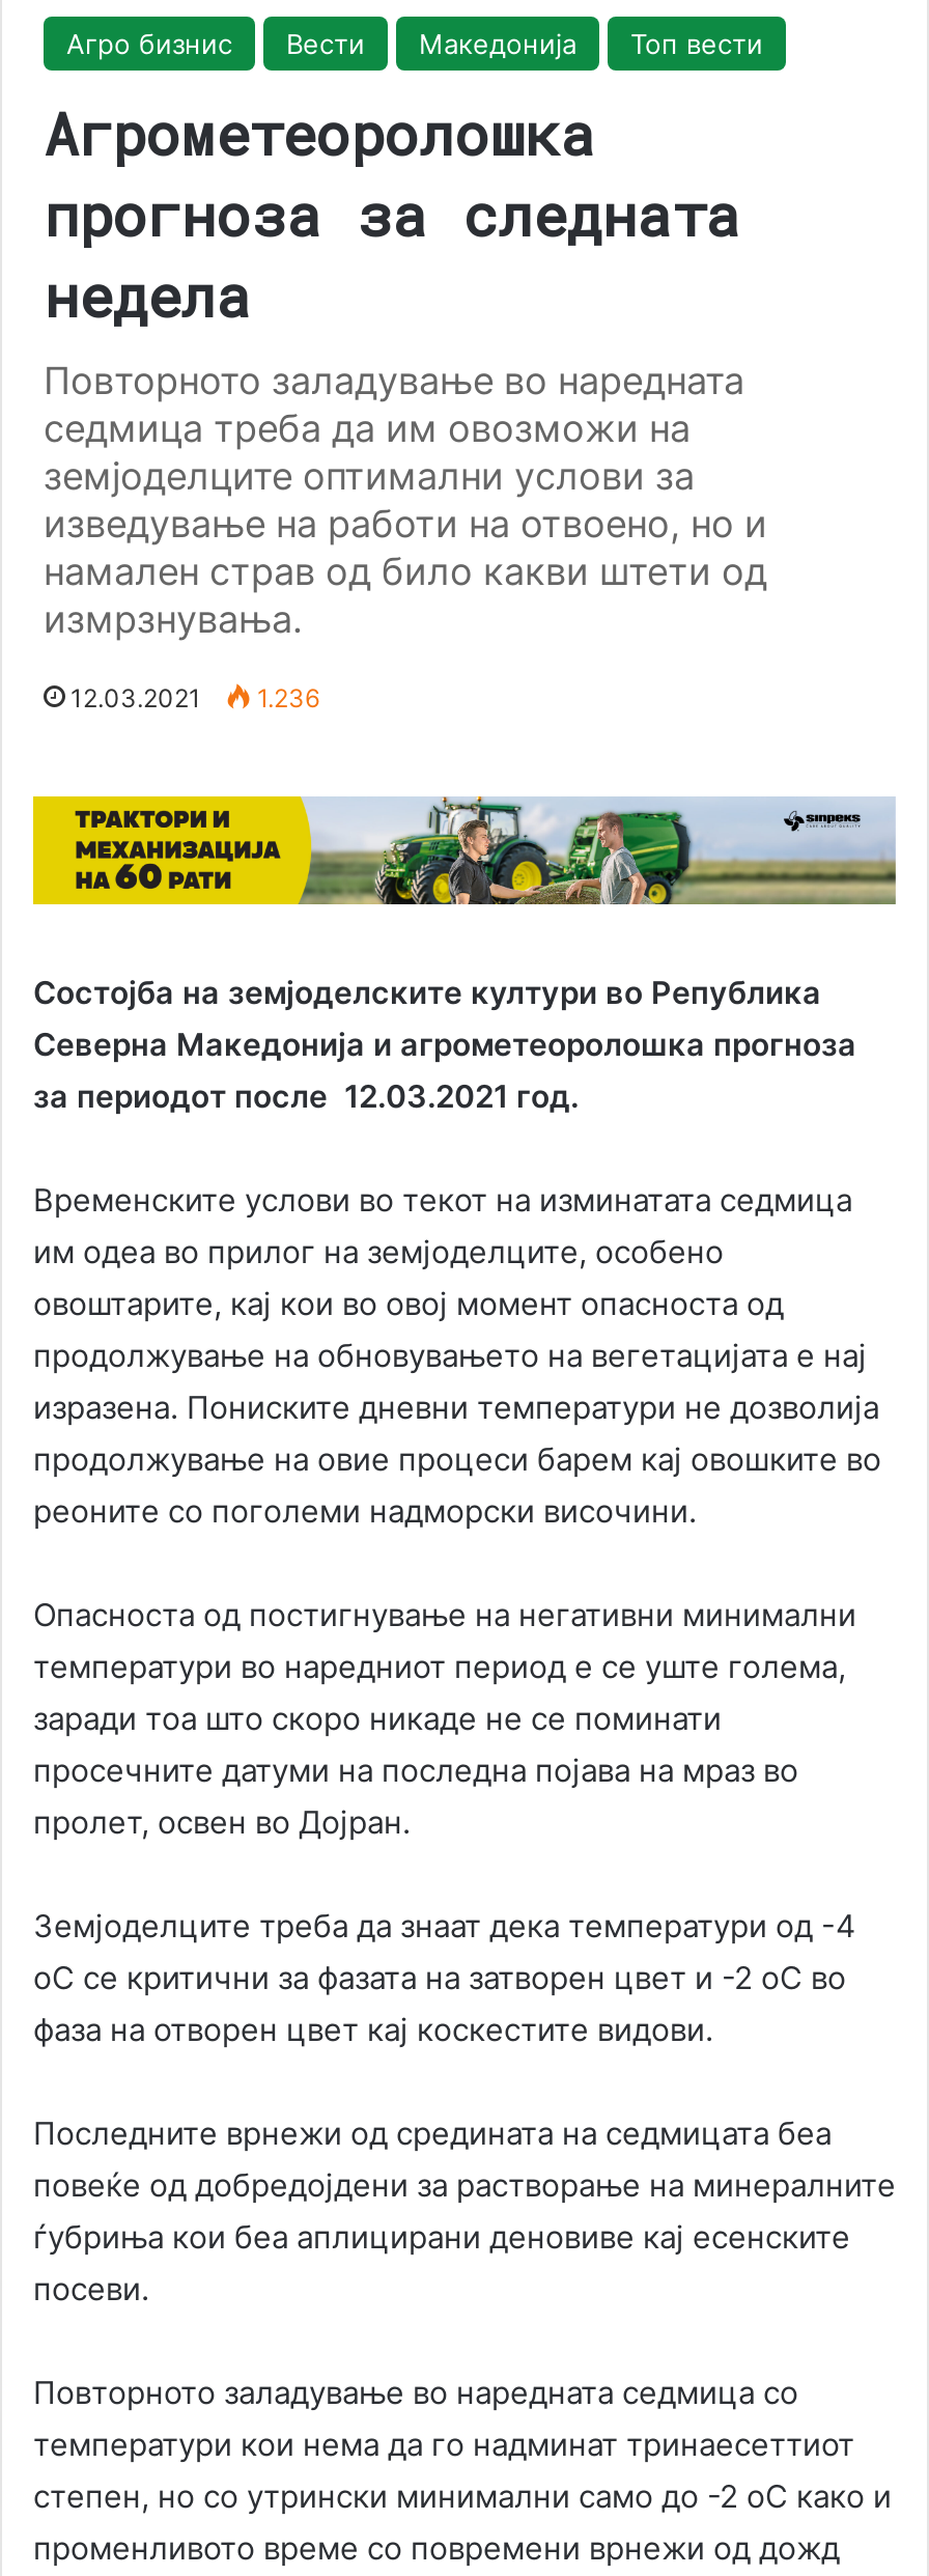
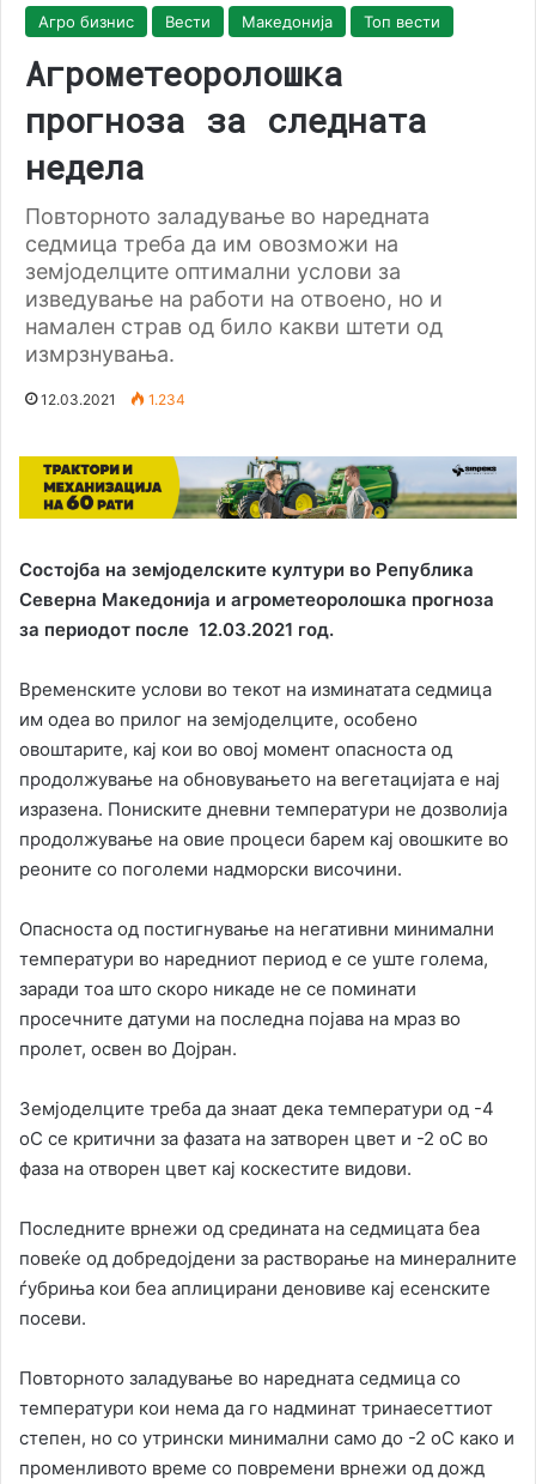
- 12.03.2021 1.236
+ 12.03.2021 1.234
